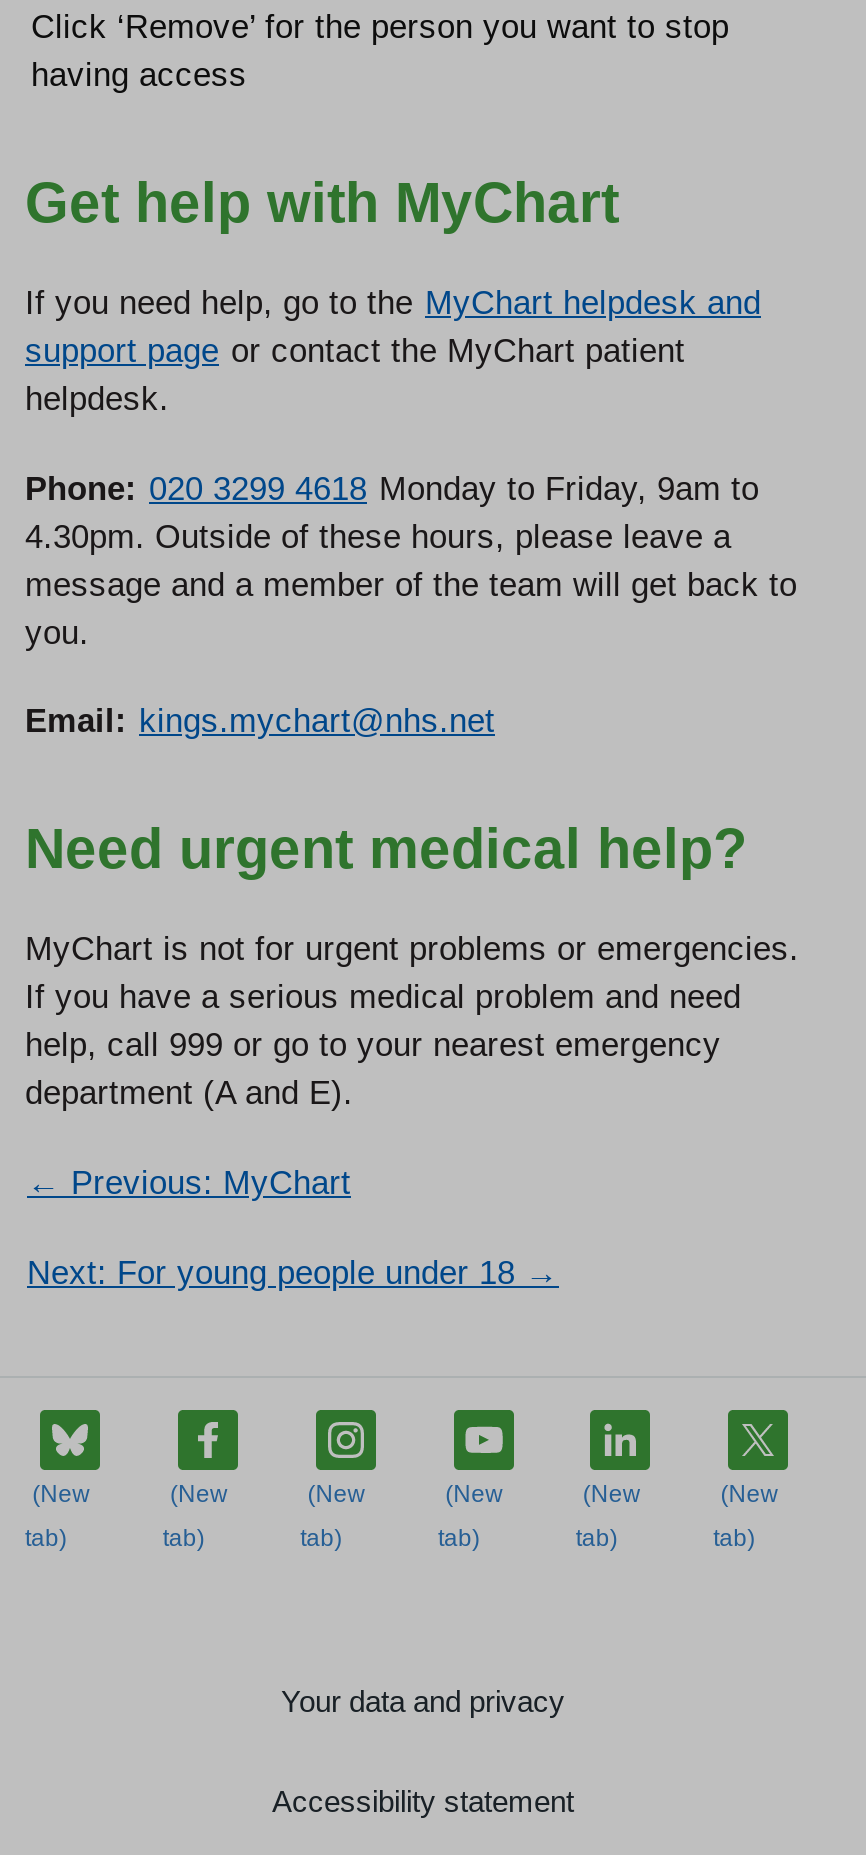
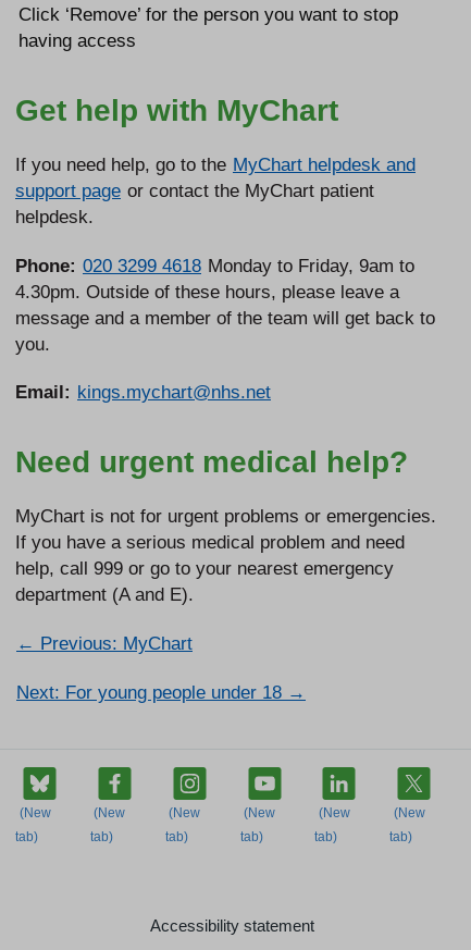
- Your data and privacy
